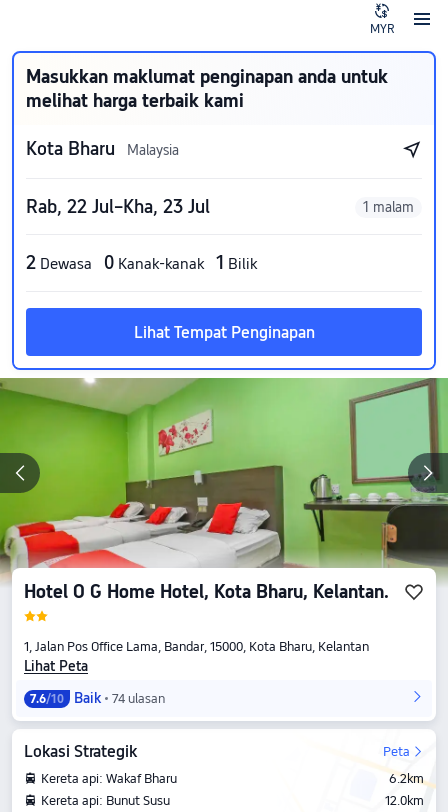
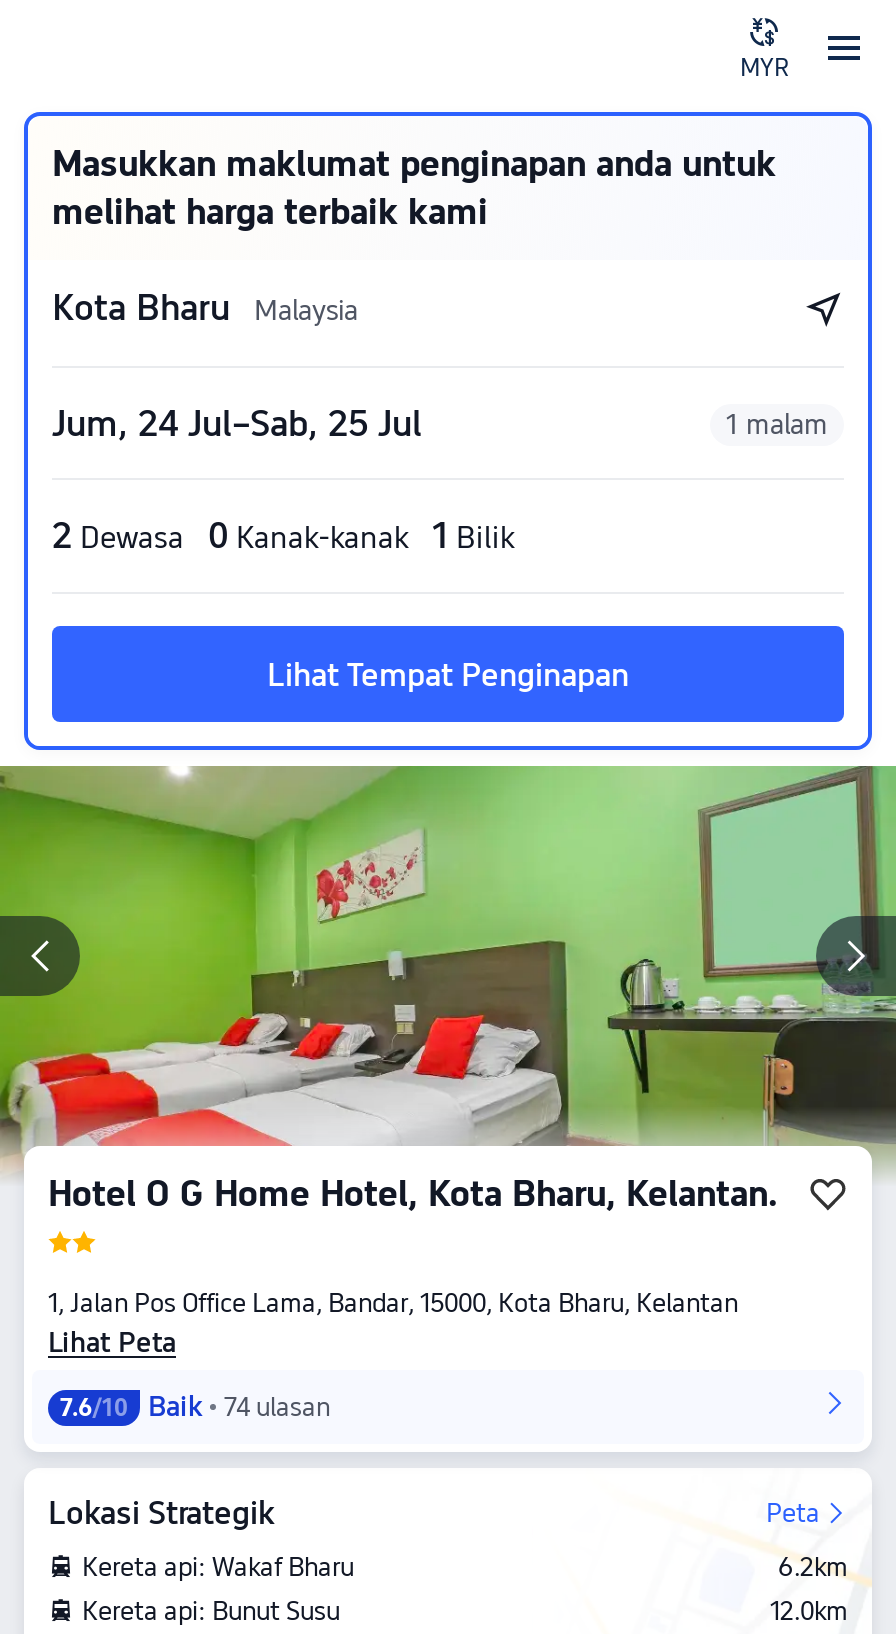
- Rab, 22 Jul–Kha, 23 Jul
+ Jum, 24 Jul–Sab, 25 Jul
